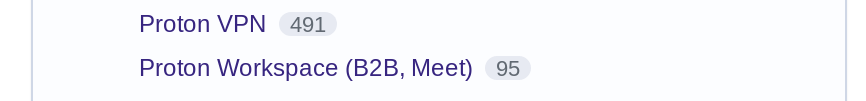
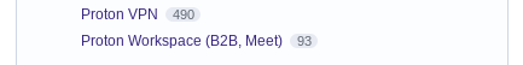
- Proton VPN 491
+ Proton VPN 490

- Proton Workspace (B2B, Meet) 95
+ Proton Workspace (B2B, Meet) 93
